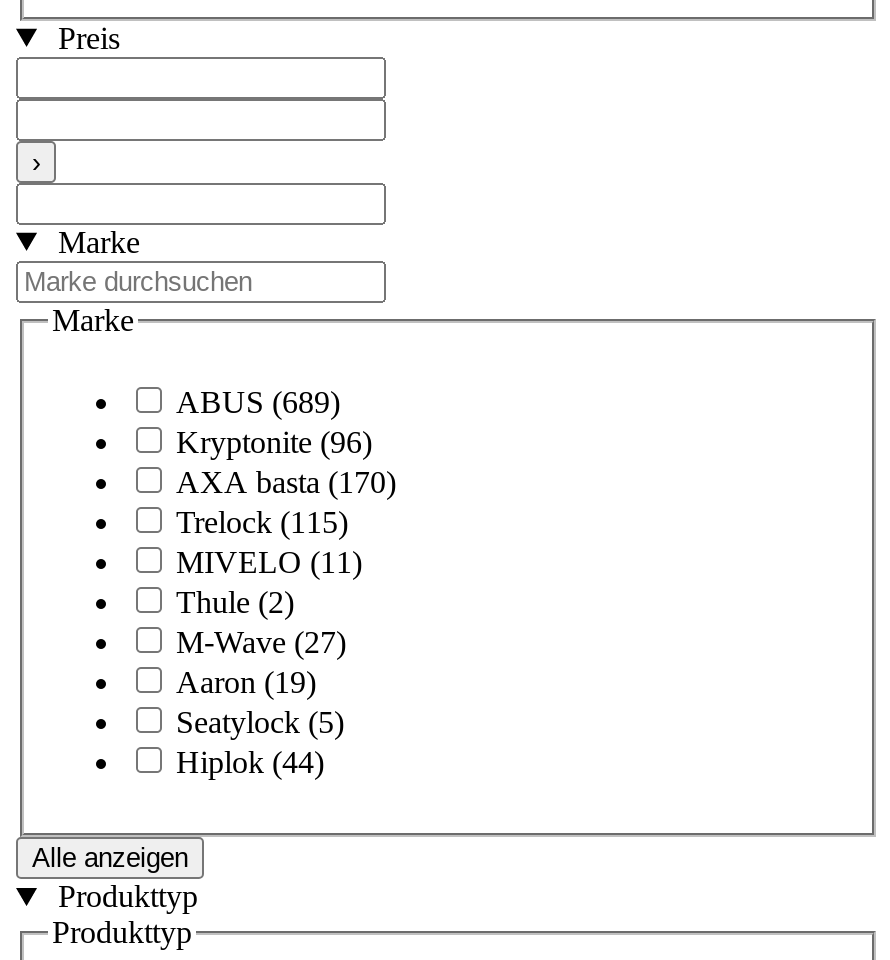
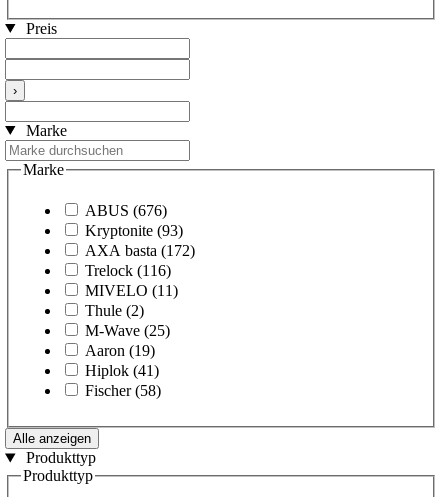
- ABUS (689)
+ ABUS (676)

- Kryptonite (96)
+ Kryptonite (93)

- AXA basta (170)
+ AXA basta (172)

- Trelock (115)
+ Trelock (116)

- M-Wave (27)
+ M-Wave (25)

- Seatylock (5)
- Hiplok (44)
+ Hiplok (41)
+ Fischer (58)
